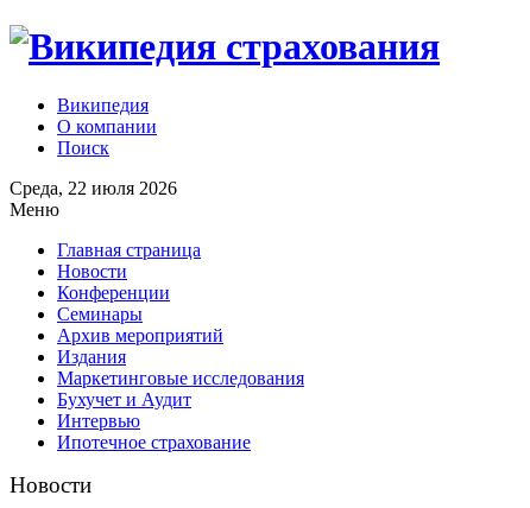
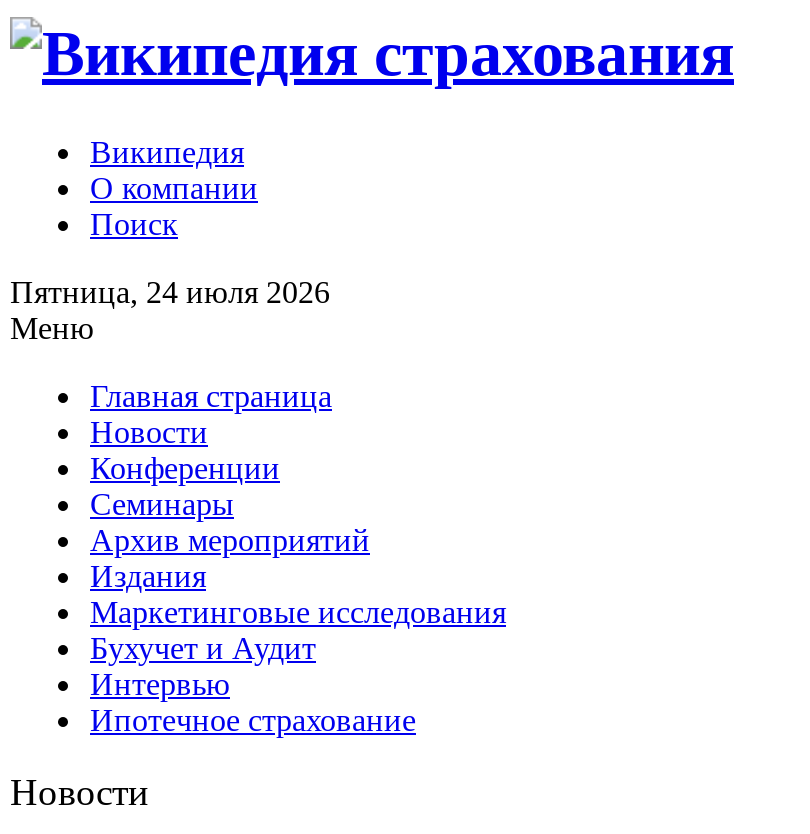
- Среда, 22 июля 2026
+ Пятница, 24 июля 2026
